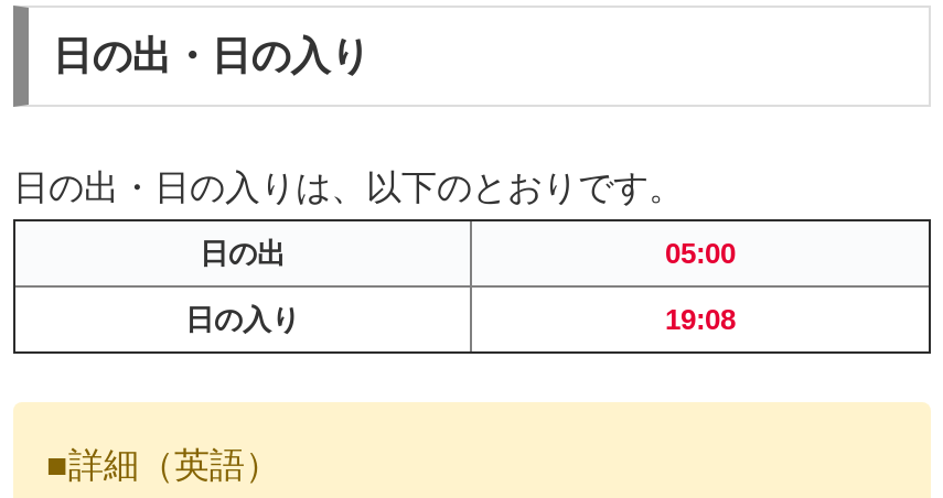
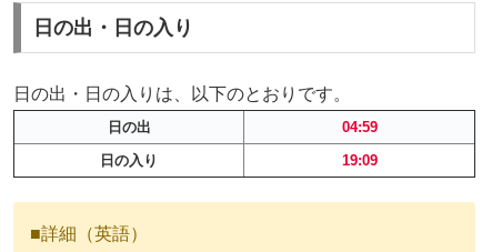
- 05:00
+ 04:59

- 19:08
+ 19:09
